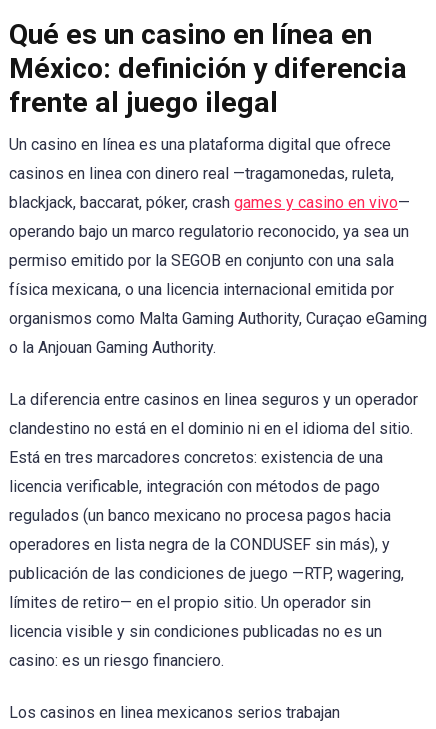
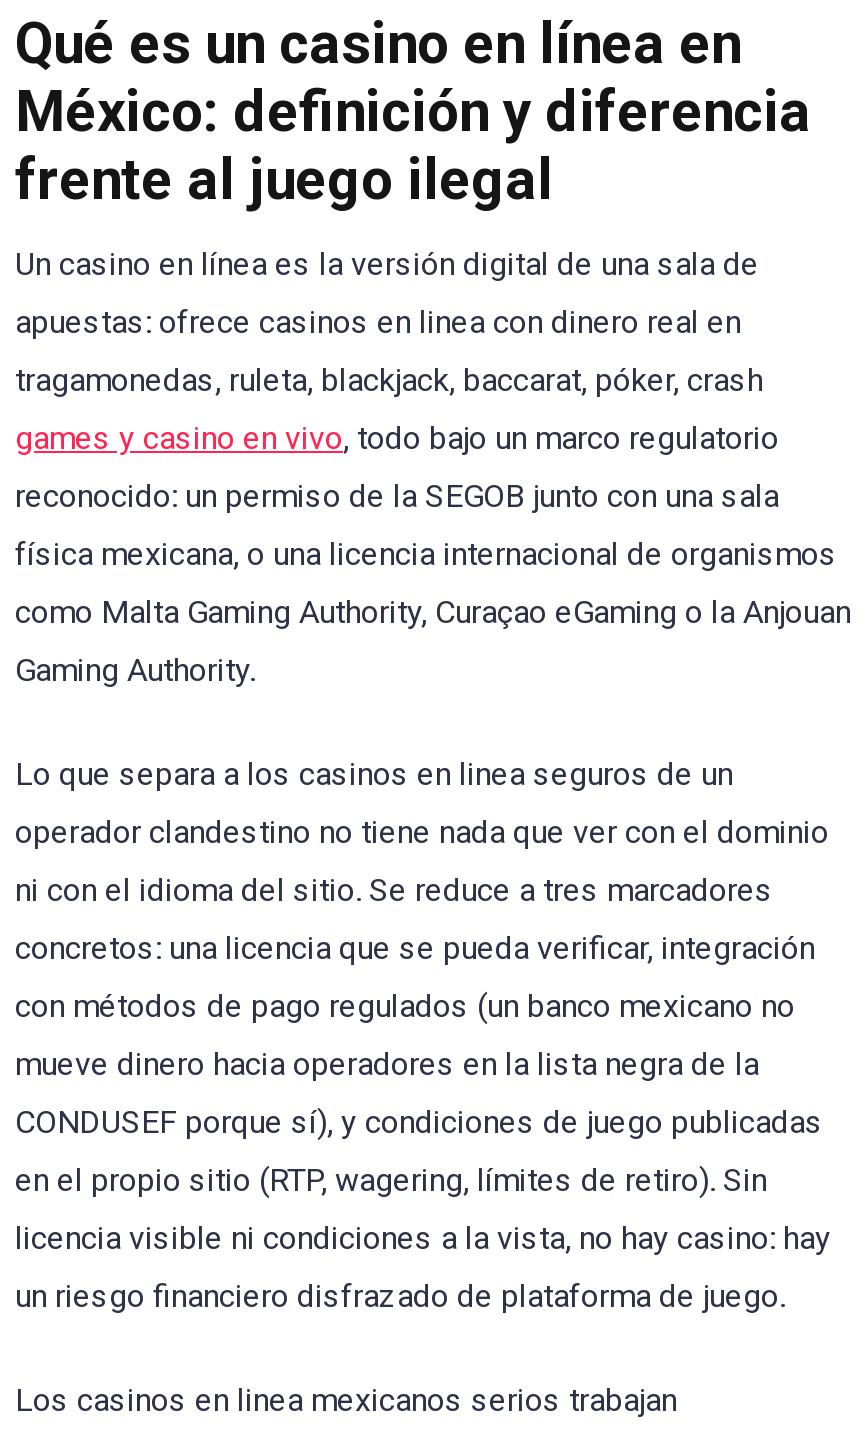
- Un casino en línea es una plataforma digital que ofrece
+ Un casino en línea es la versión digital de una sala de

- casinos en linea con dinero real —tragamonedas, ruleta,
+ apuestas: ofrece casinos en linea con dinero real en

- blackjack, baccarat, póker, crash games y casino en vivo—
+ tragamonedas, ruleta, blackjack, baccarat, póker, crash

- operando bajo un marco regulatorio reconocido, ya sea un
+ games y casino en vivo, todo bajo un marco regulatorio

- permiso emitido por la SEGOB en conjunto con una sala
+ reconocido: un permiso de la SEGOB junto con una sala

- física mexicana, o una licencia internacional emitida por
+ física mexicana, o una licencia internacional de organismos

- organismos como Malta Gaming Authority, Curaçao eGaming
+ como Malta Gaming Authority, Curaçao eGaming o la Anjouan

- o la Anjouan Gaming Authority.
+ Gaming Authority.

- La diferencia entre casinos en linea seguros y un operador
+ Lo que separa a los casinos en linea seguros de un

- clandestino no está en el dominio ni en el idioma del sitio.
+ operador clandestino no tiene nada que ver con el dominio

- Está en tres marcadores concretos: existencia de una
+ ni con el idioma del sitio. Se reduce a tres marcadores

- licencia verificable, integración con métodos de pago
+ concretos: una licencia que se pueda verificar, integración

- regulados (un banco mexicano no procesa pagos hacia
+ con métodos de pago regulados (un banco mexicano no

- operadores en lista negra de la CONDUSEF sin más), y
+ mueve dinero hacia operadores en la lista negra de la

- publicación de las condiciones de juego —RTP, wagering,
+ CONDUSEF porque sí), y condiciones de juego publicadas

- límites de retiro— en el propio sitio. Un operador sin
+ en el propio sitio (RTP, wagering, límites de retiro). Sin

- licencia visible y sin condiciones publicadas no es un
+ licencia visible ni condiciones a la vista, no hay casino: hay

- casino: es un riesgo financiero.
+ un riesgo financiero disfrazado de plataforma de juego.
